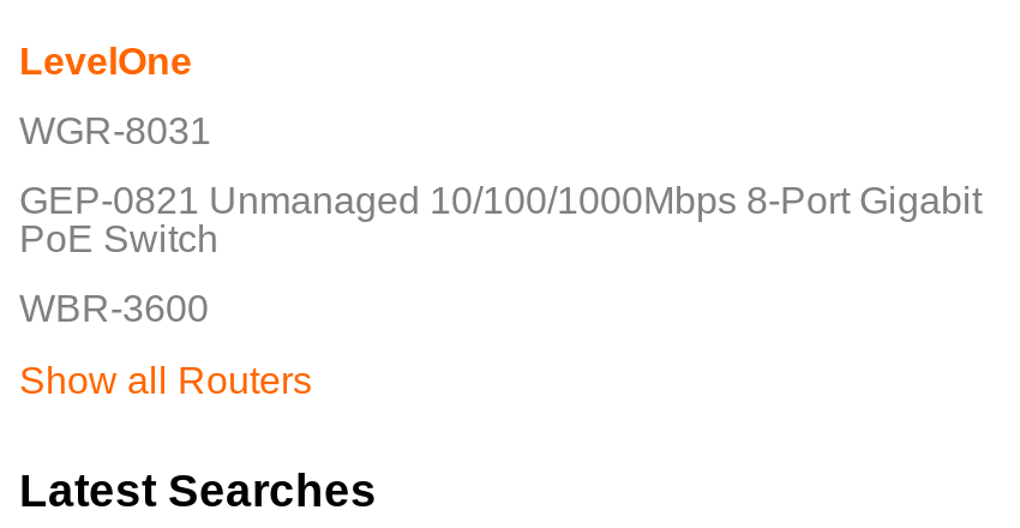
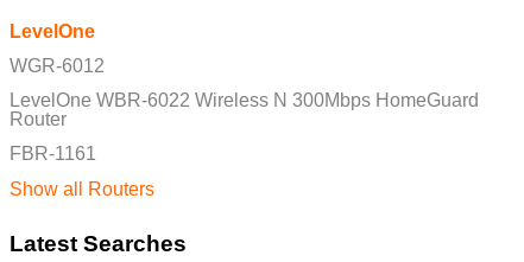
- WGR-8031
+ WGR-6012

- GEP-0821 Unmanaged 10/100/1000Mbps 8-Port Gigabit
- PoE Switch
+ LevelOne WBR-6022 Wireless N 300Mbps HomeGuard
+ Router

- WBR-3600
+ FBR-1161
